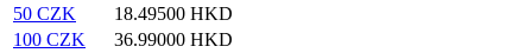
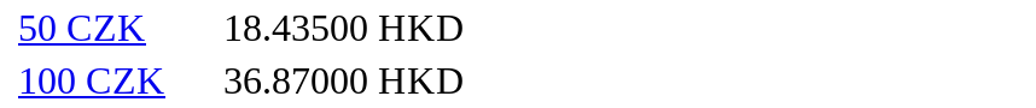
- 50 CZK 18.49500 HKD
+ 50 CZK 18.43500 HKD

- 100 CZK 36.99000 HKD
+ 100 CZK 36.87000 HKD
